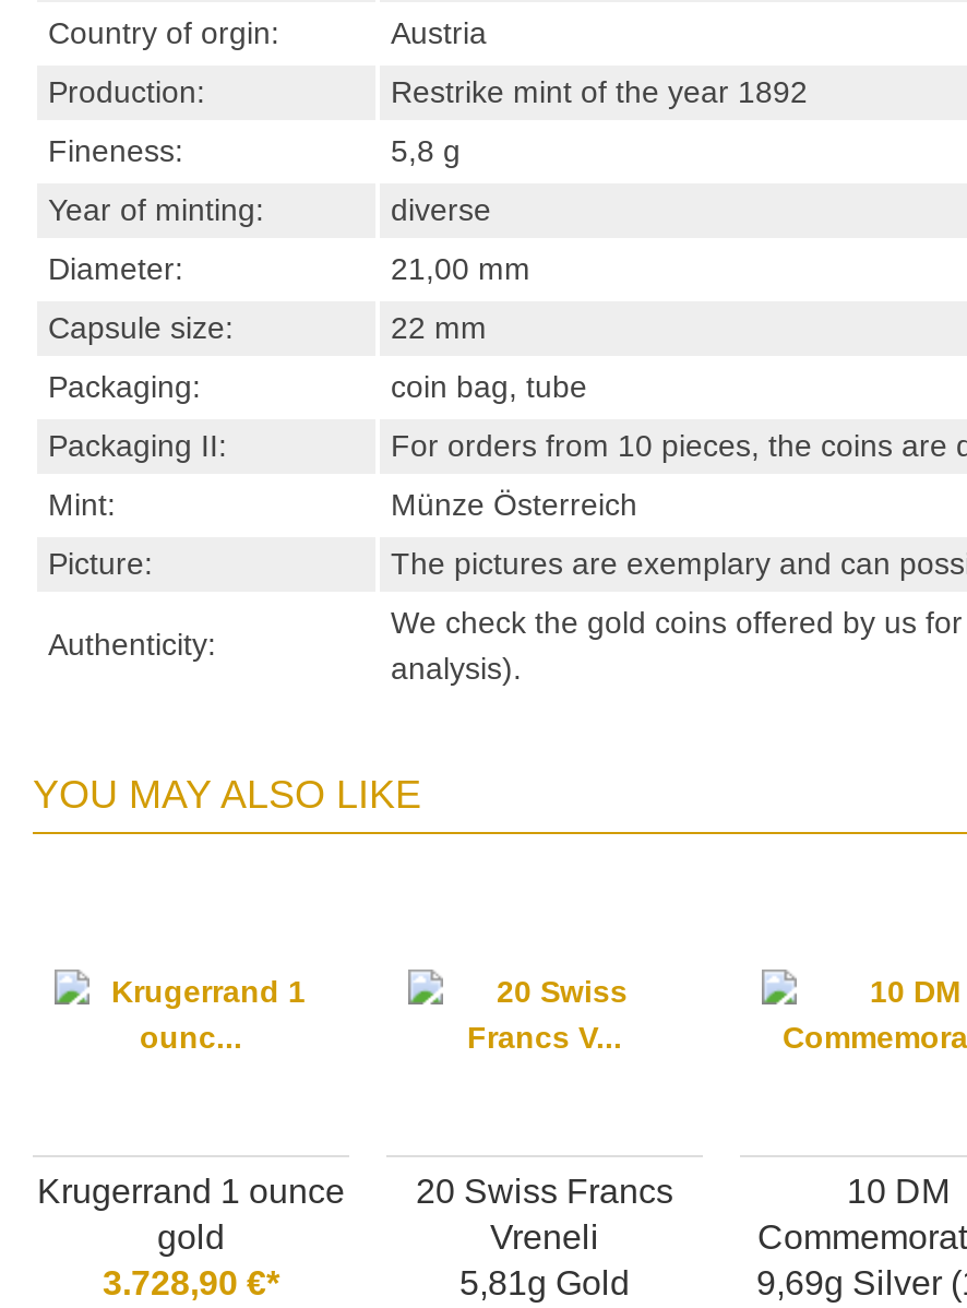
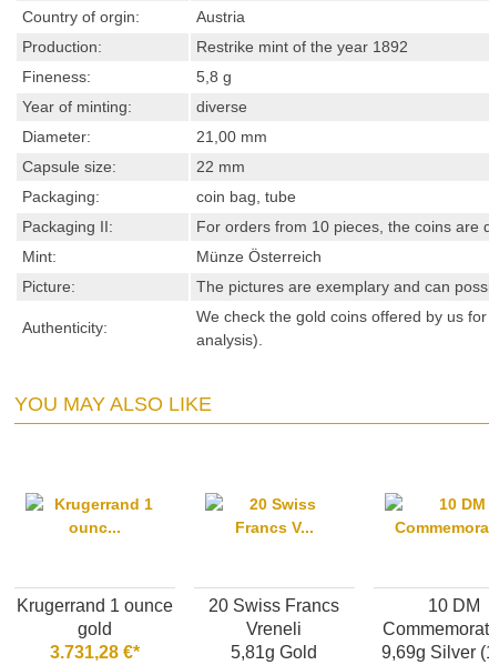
- 3.728,90 €*
+ 3.731,28 €*
